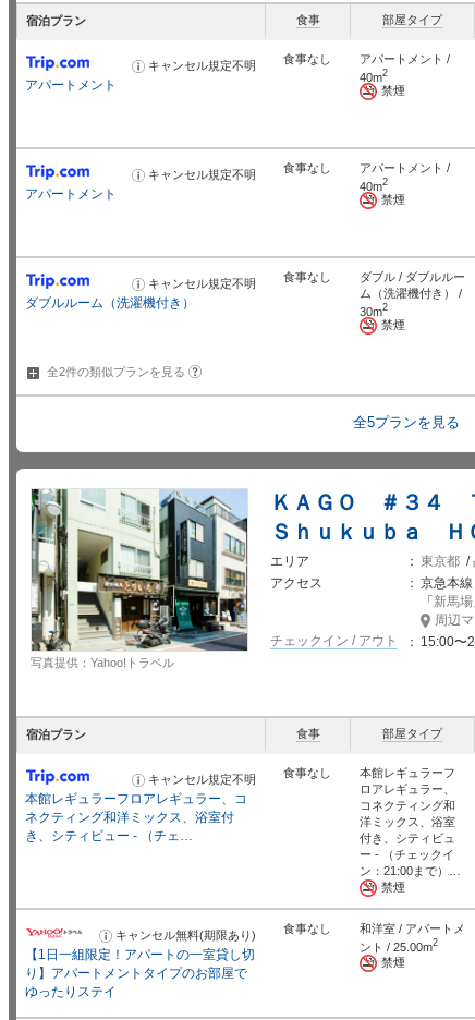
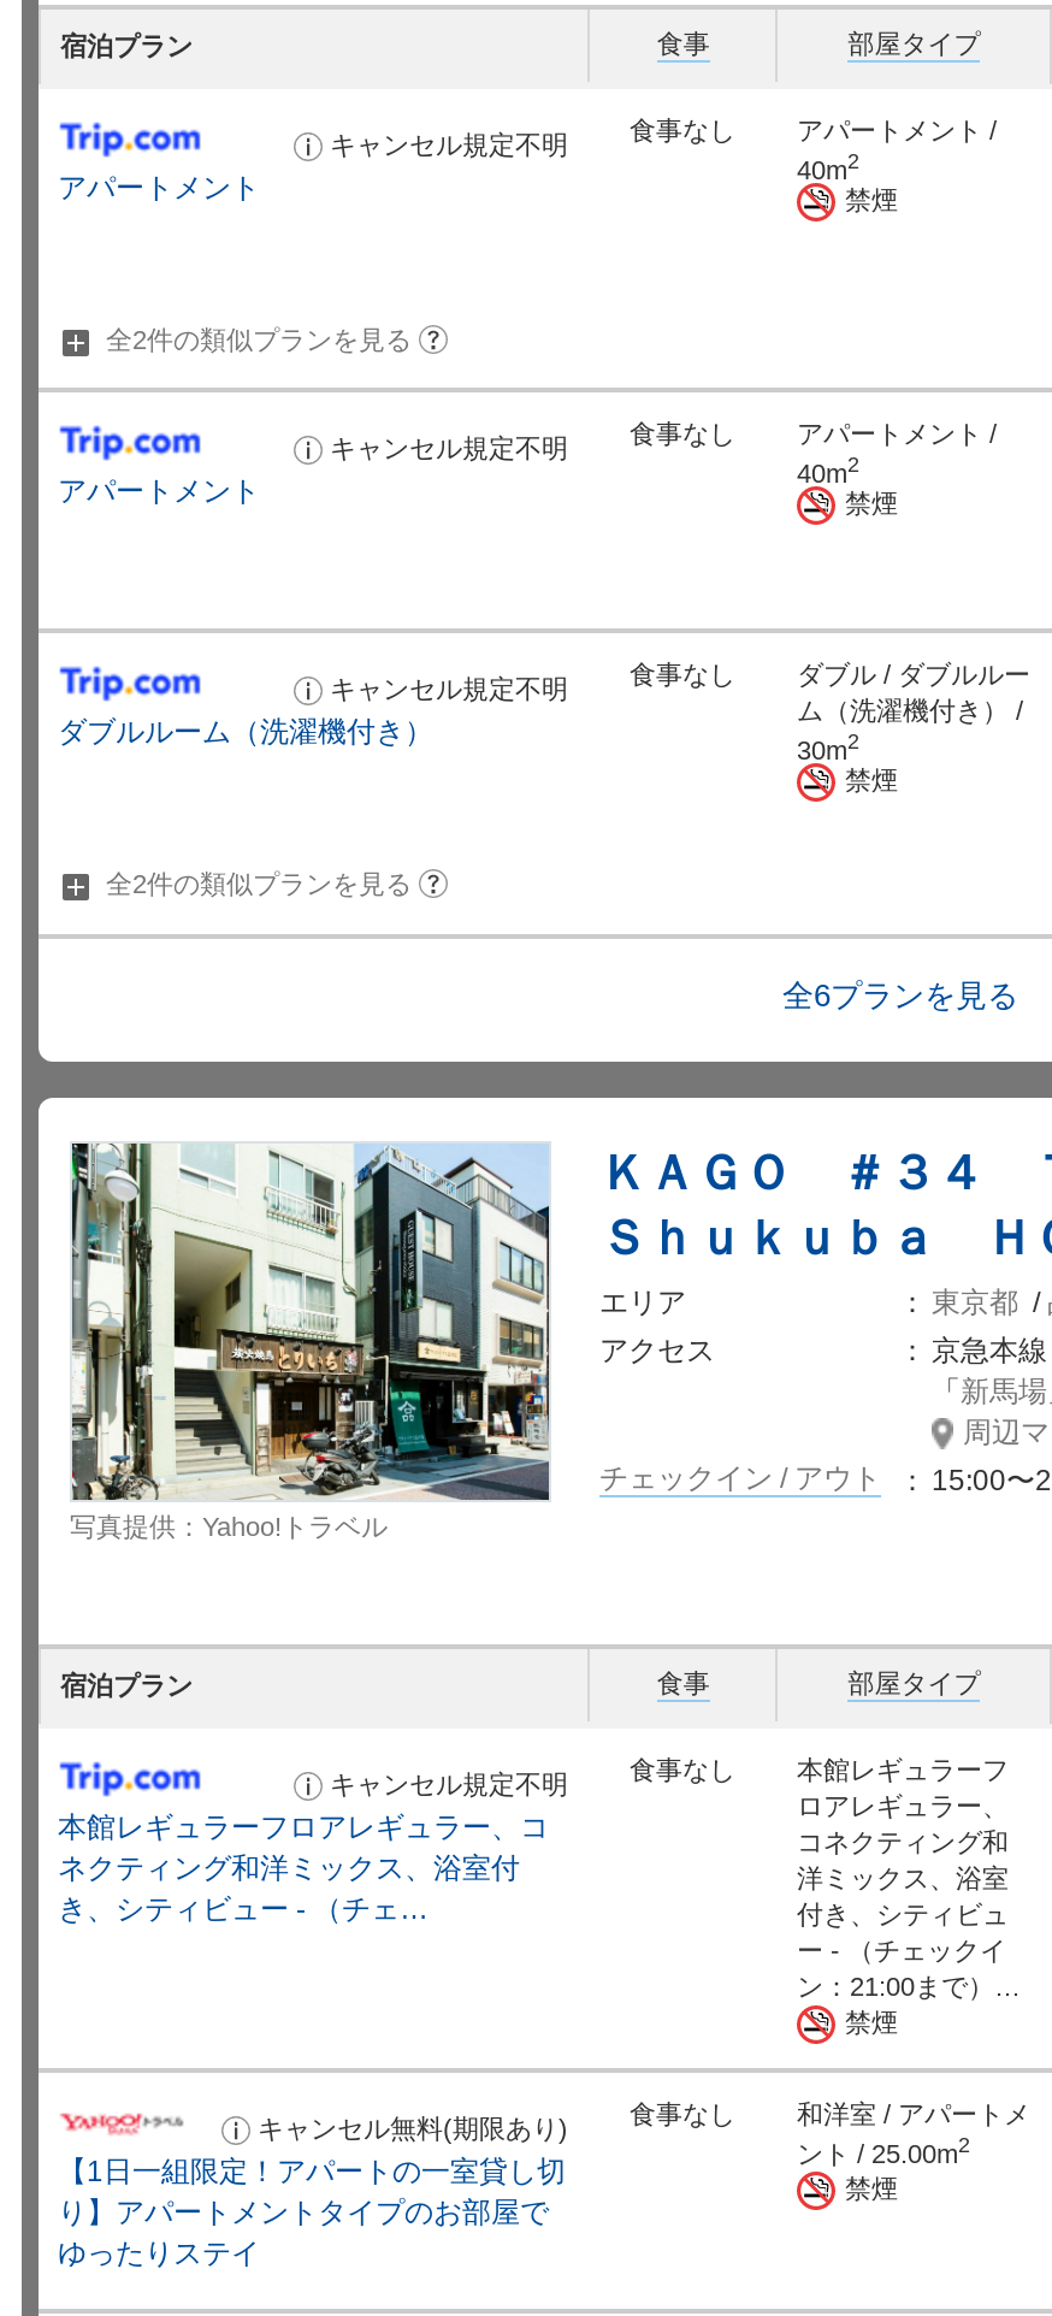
+ 全2件の類似プランを見る ?

- 全5プランを見る
+ 全6プランを見る
